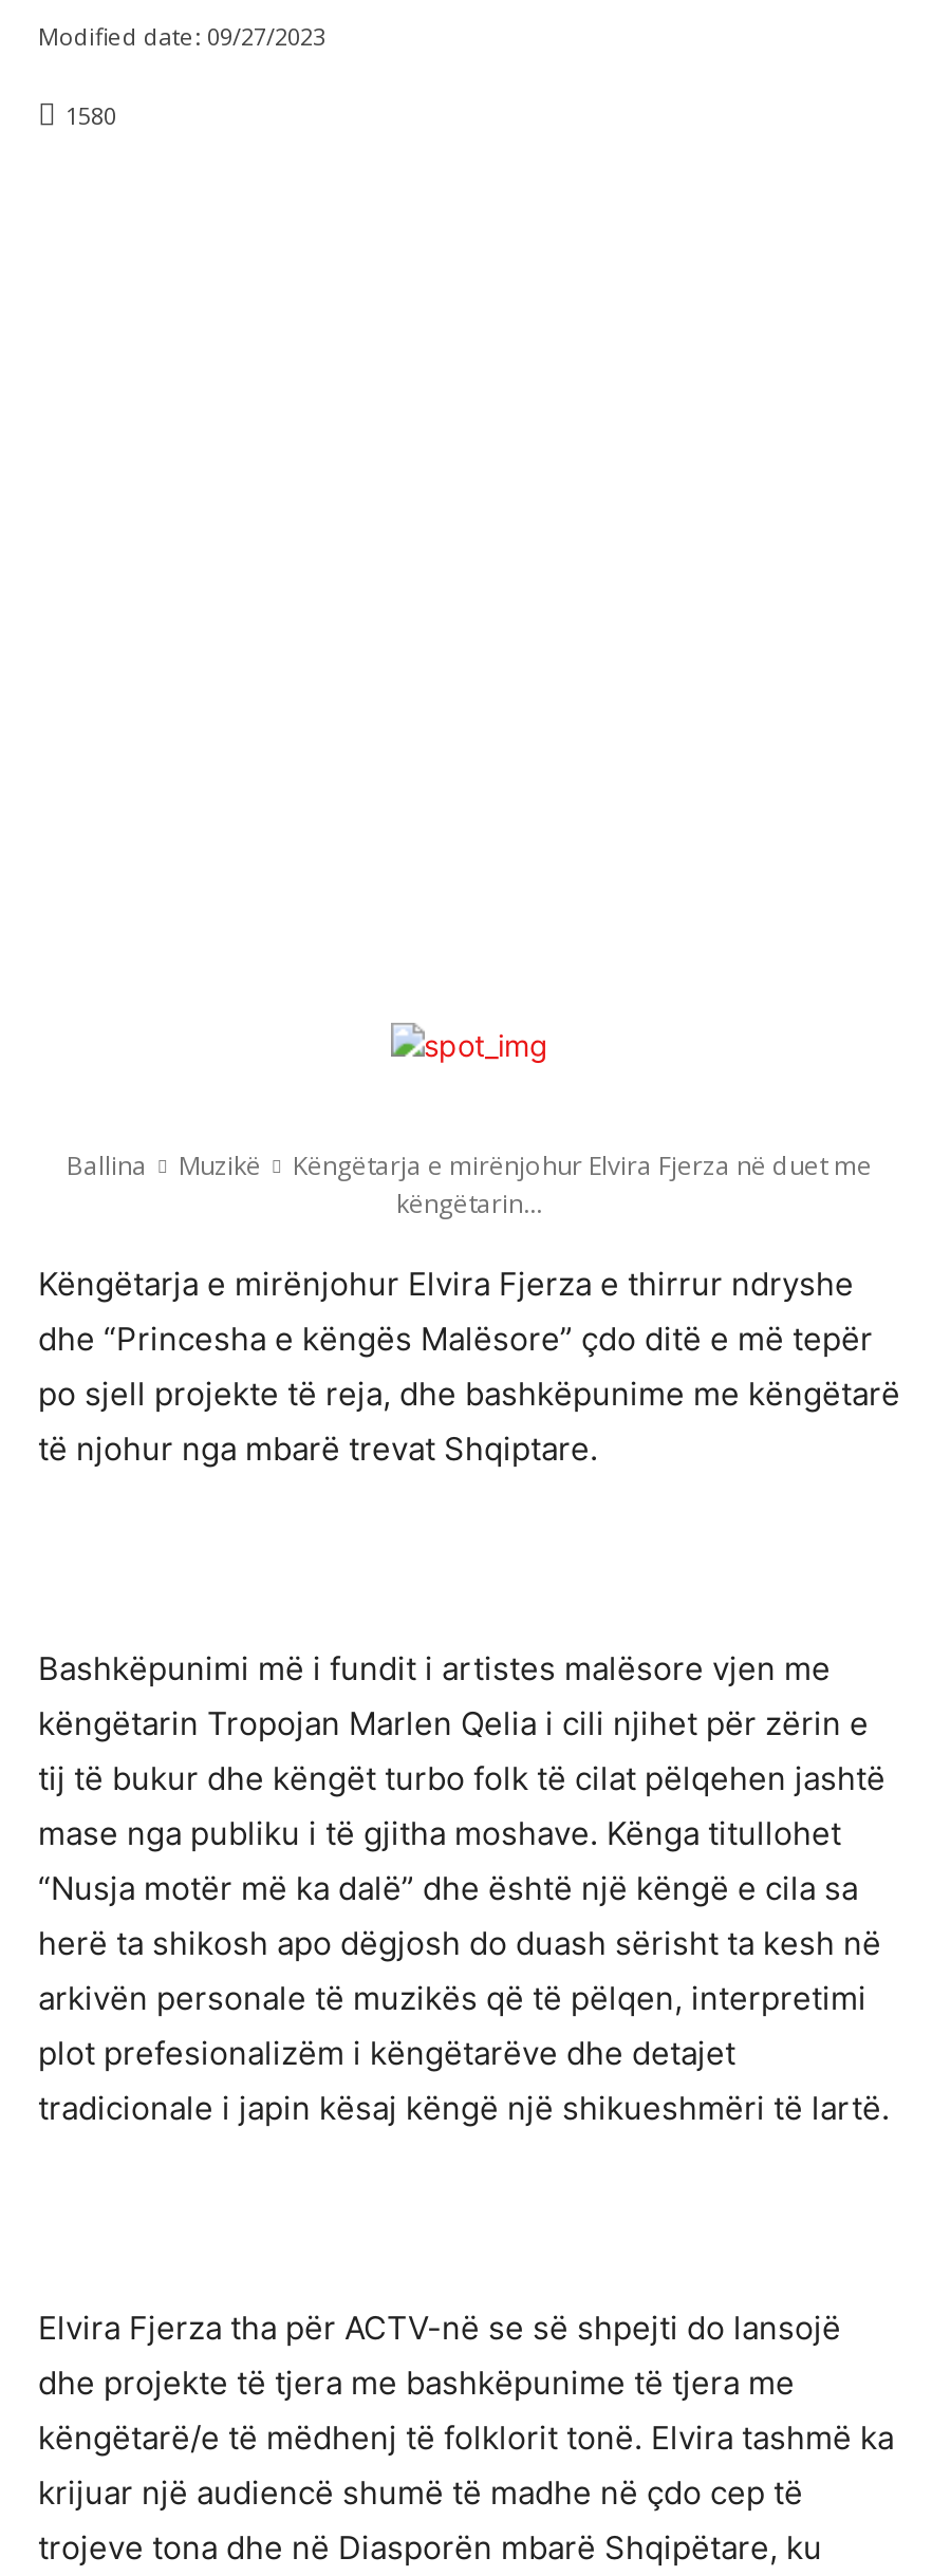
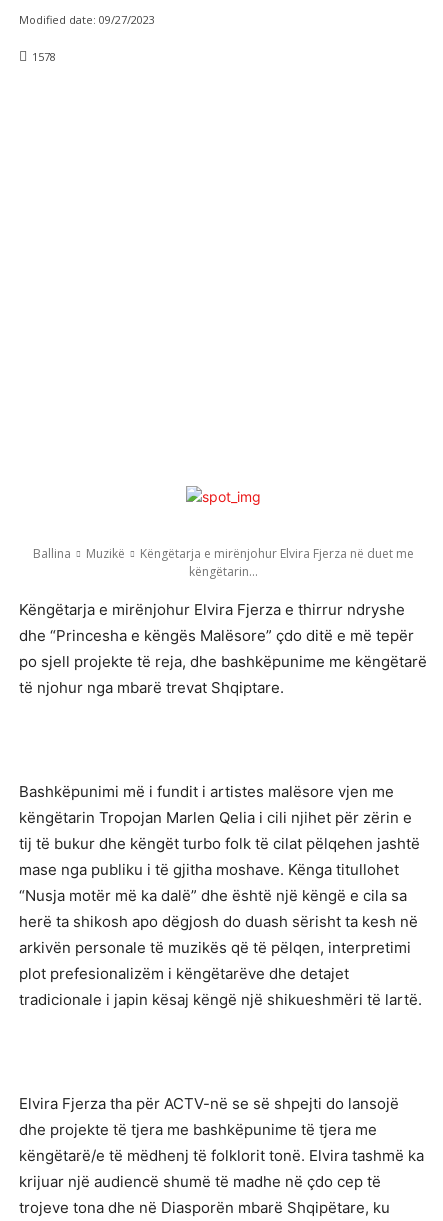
- 1580
+ 1578
